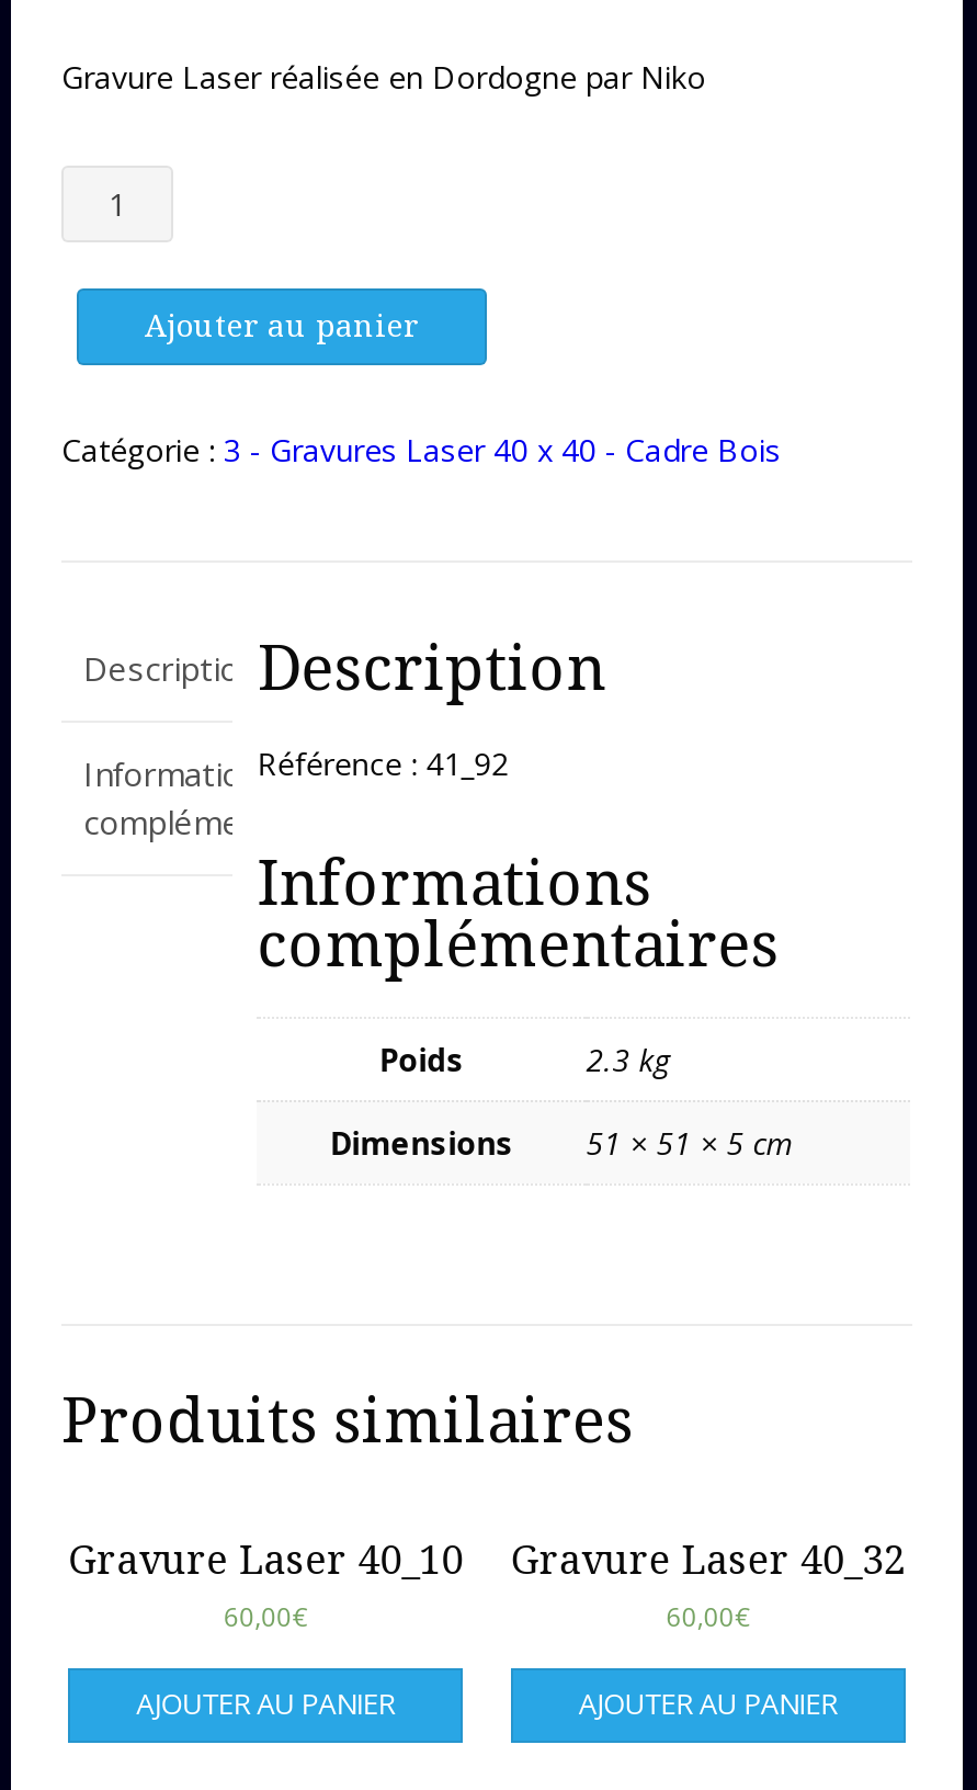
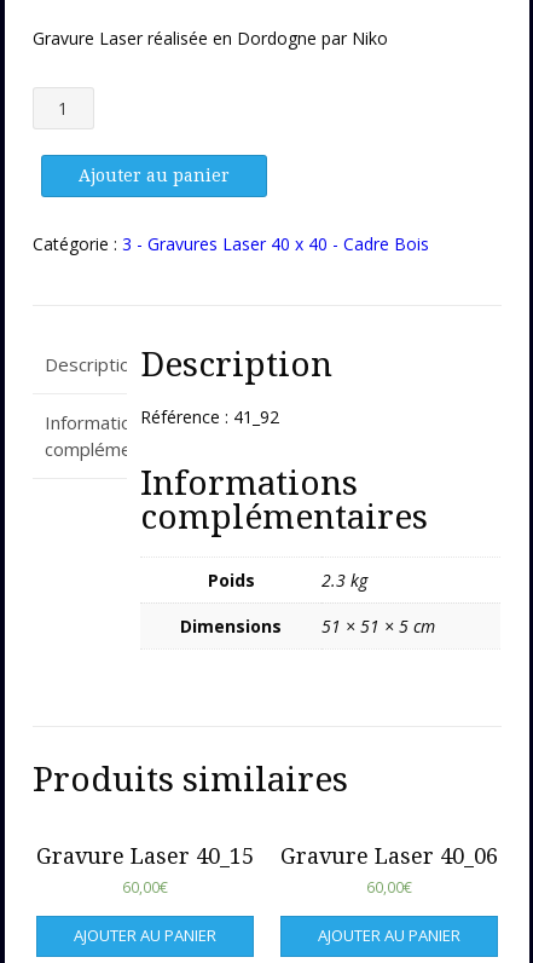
- Gravure Laser 40_10
+ Gravure Laser 40_15

- Gravure Laser 40_32
+ Gravure Laser 40_06
